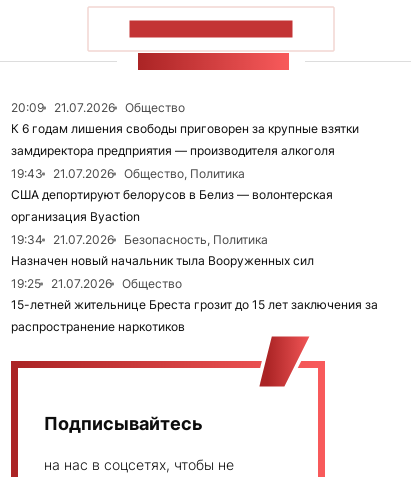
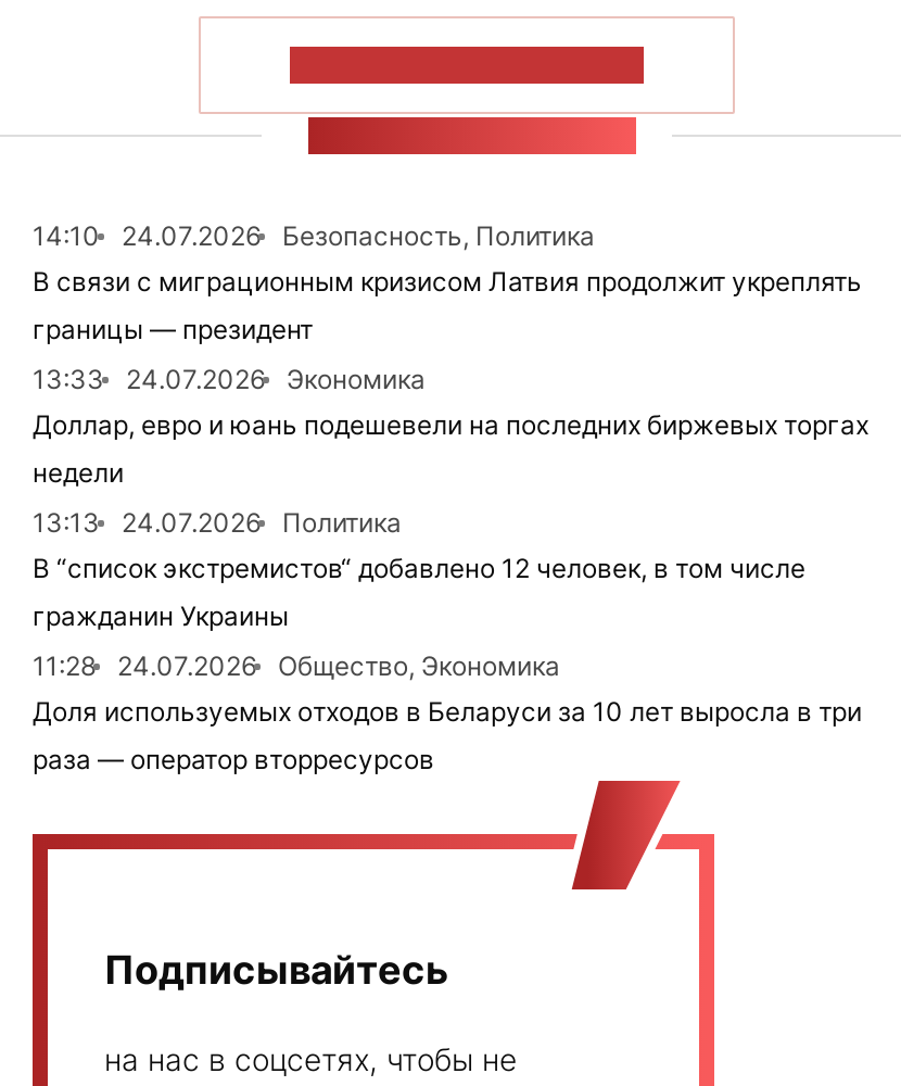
- 20:09
- 21.07.2026
- Общество
- К 6 годам лишения свободы приговорен за крупные взятки
- замдиректора предприятия — производителя алкоголя
- 19:43
- 21.07.2026
- Общество, Политика
- США депортируют белорусов в Белиз — волонтерская
- организация Вyaction
- 19:34
- 21.07.2026
+ 14:10
+ 24.07.2026

moved up: Безопасность, Политика

- Назначен новый начальник тыла Вооруженных сил
- 19:25
- 21.07.2026
- Общество
- 15-летней жительнице Бреста грозит до 15 лет заключения за
- распространение наркотиков
+ В связи с миграционным кризисом Латвия продолжит укреплять
+ границы — президент
+ 13:33
+ 24.07.2026
+ Экономика
+ Доллар, евро и юань подешевели на последних биржевых торгах
+ недели
+ 13:13
+ 24.07.2026
+ Политика
+ В “список экстремистов“ добавлено 12 человек, в том числе
+ гражданин Украины
+ 11:28
+ 24.07.2026
+ Общество, Экономика
+ Доля используемых отходов в Беларуси за 10 лет выросла в три
+ раза — оператор вторресурсов
